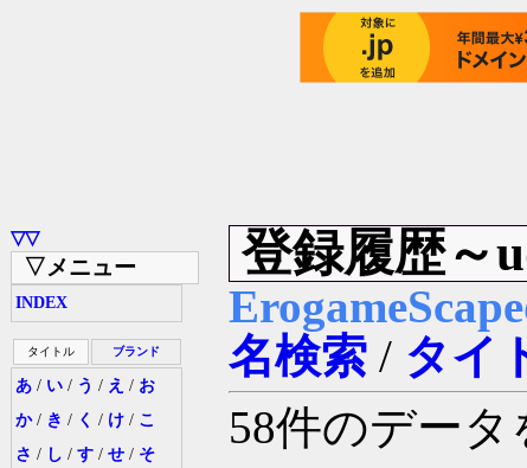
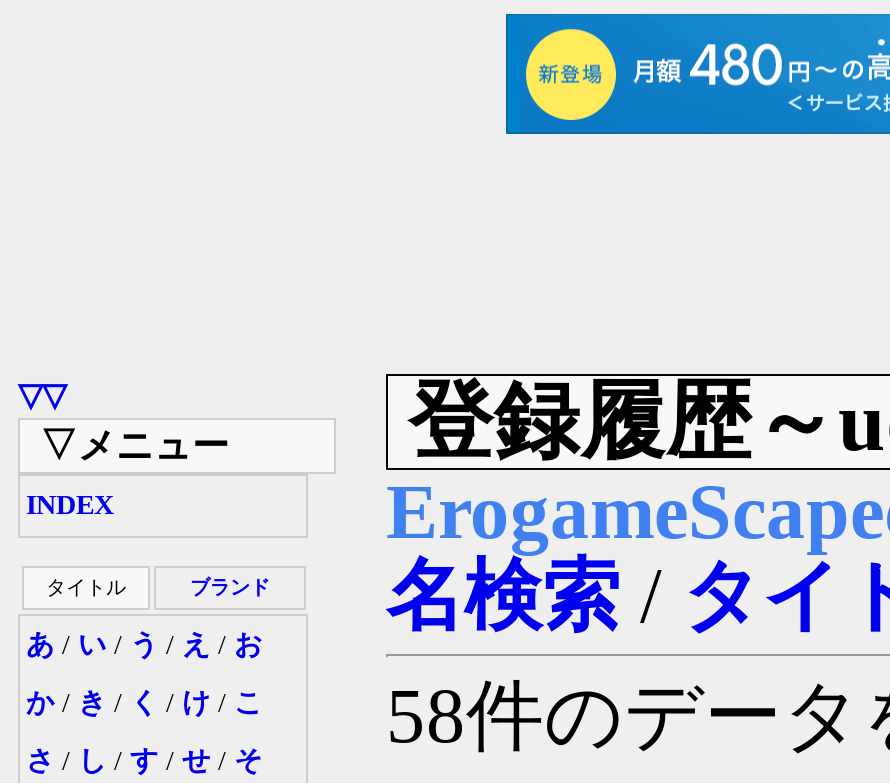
- [image]
+ [image]
